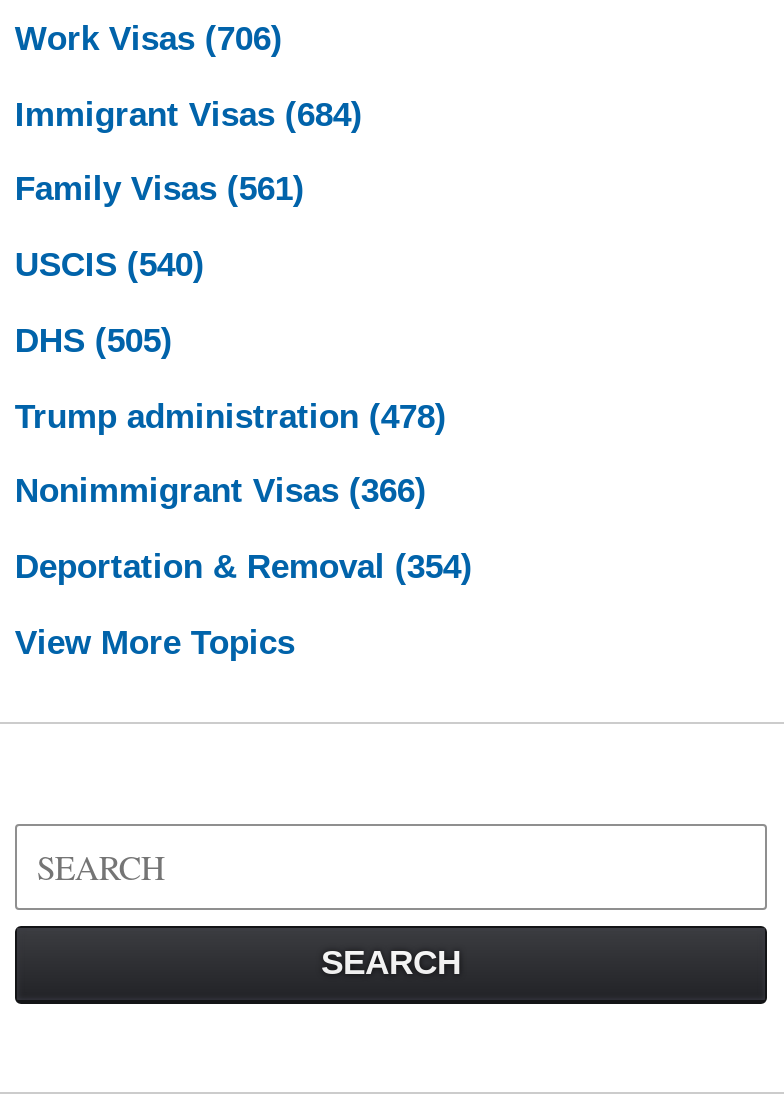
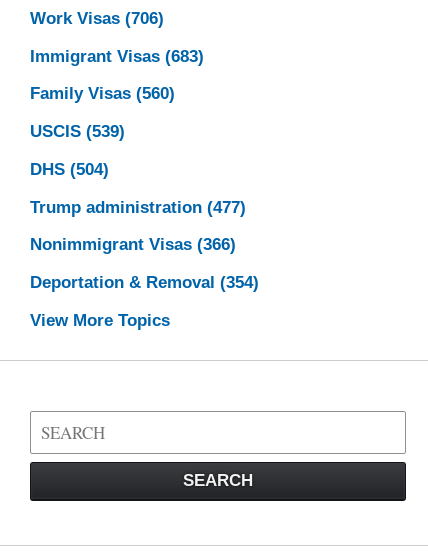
- Immigrant Visas (684)
+ Immigrant Visas (683)

- Family Visas (561)
+ Family Visas (560)

- USCIS (540)
+ USCIS (539)

- DHS (505)
+ DHS (504)

- Trump administration (478)
+ Trump administration (477)
